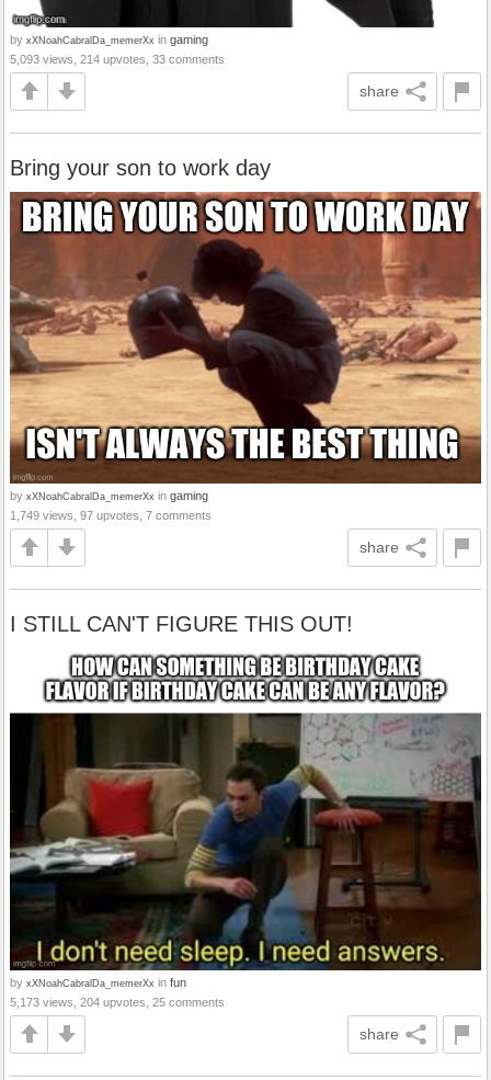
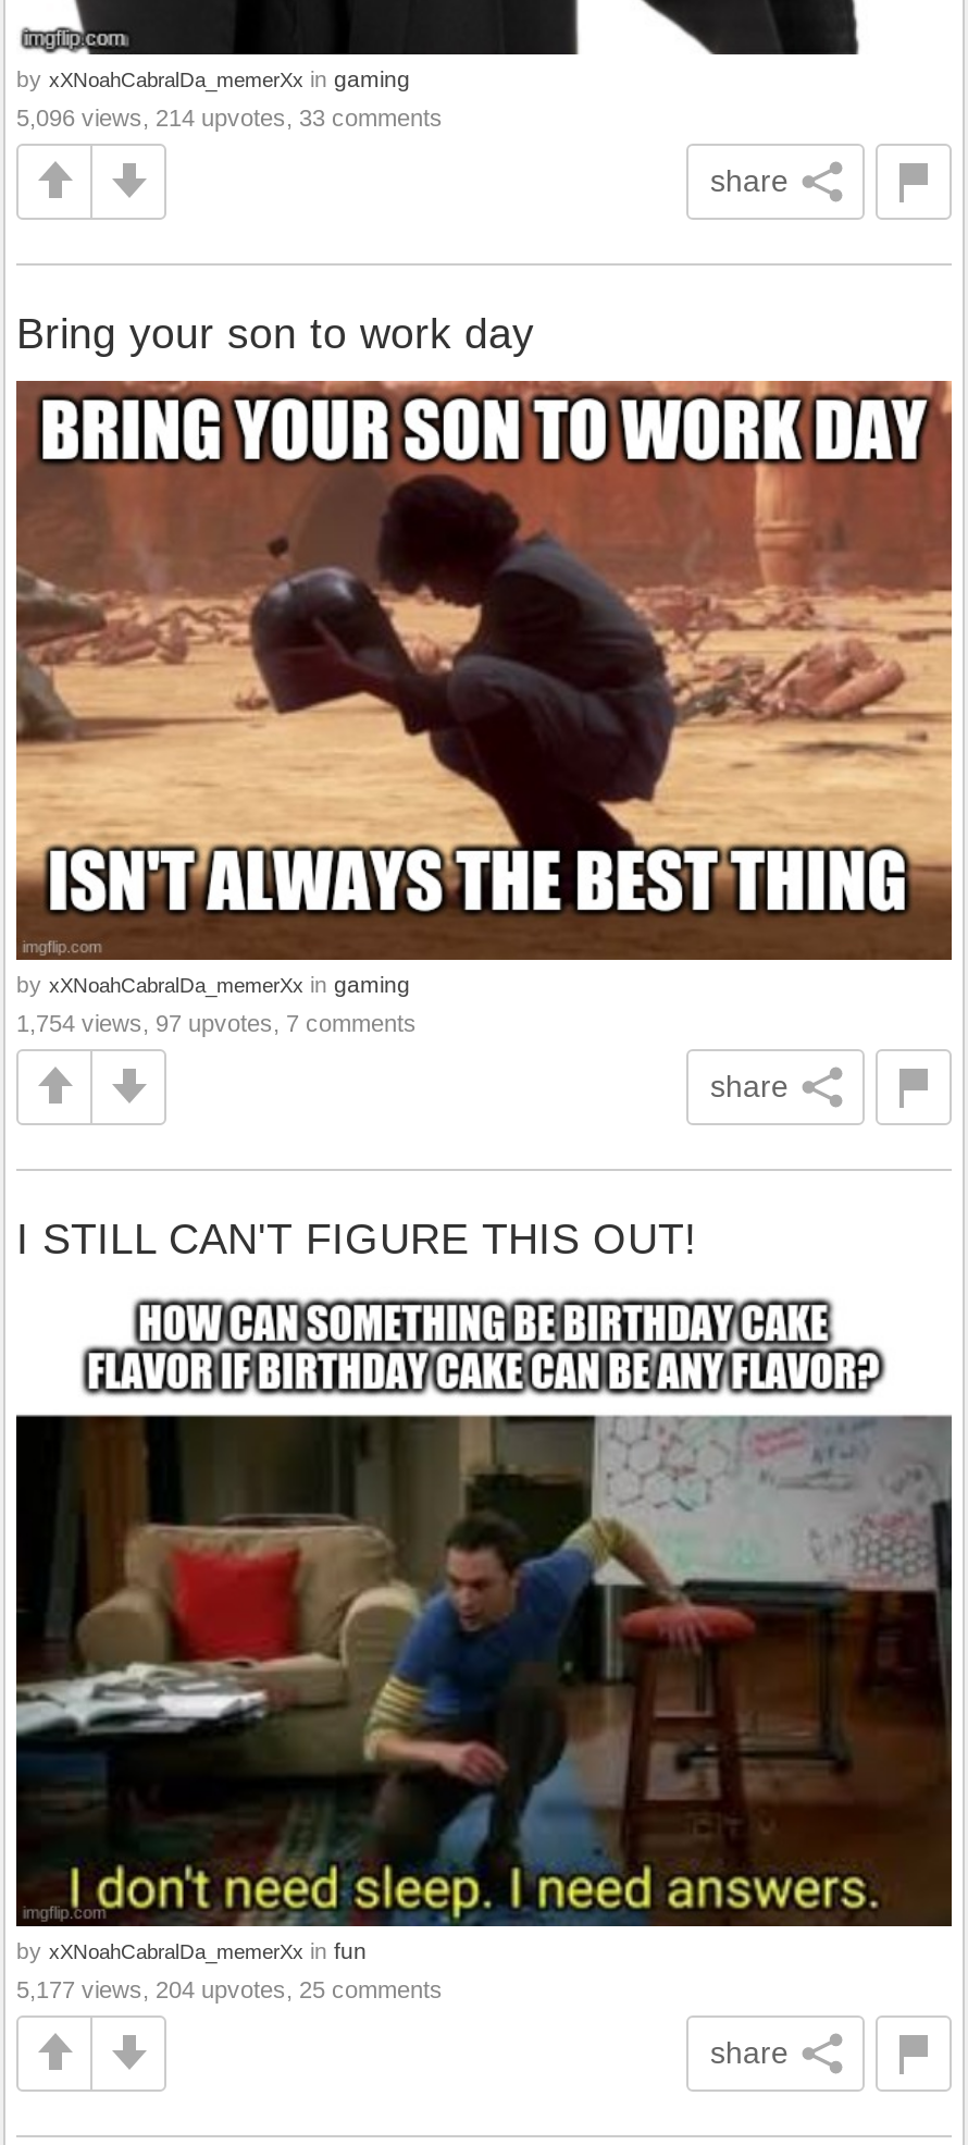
- 5,093 views, 214 upvotes, 33 comments
+ 5,096 views, 214 upvotes, 33 comments

- 1,749 views, 97 upvotes, 7 comments
+ 1,754 views, 97 upvotes, 7 comments

- 5,173 views, 204 upvotes, 25 comments
+ 5,177 views, 204 upvotes, 25 comments
